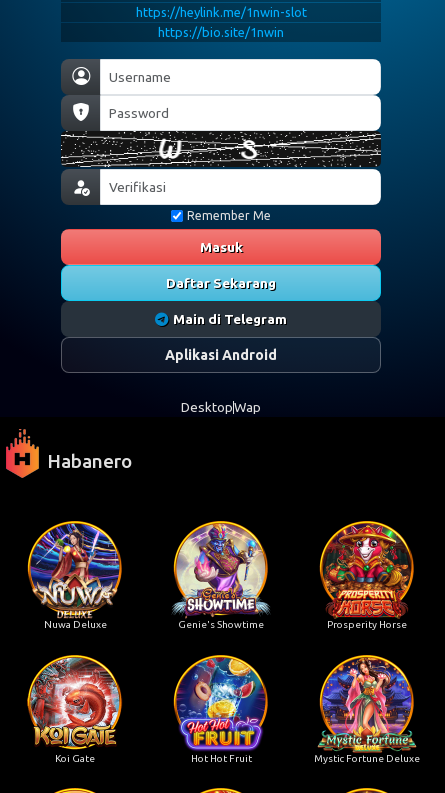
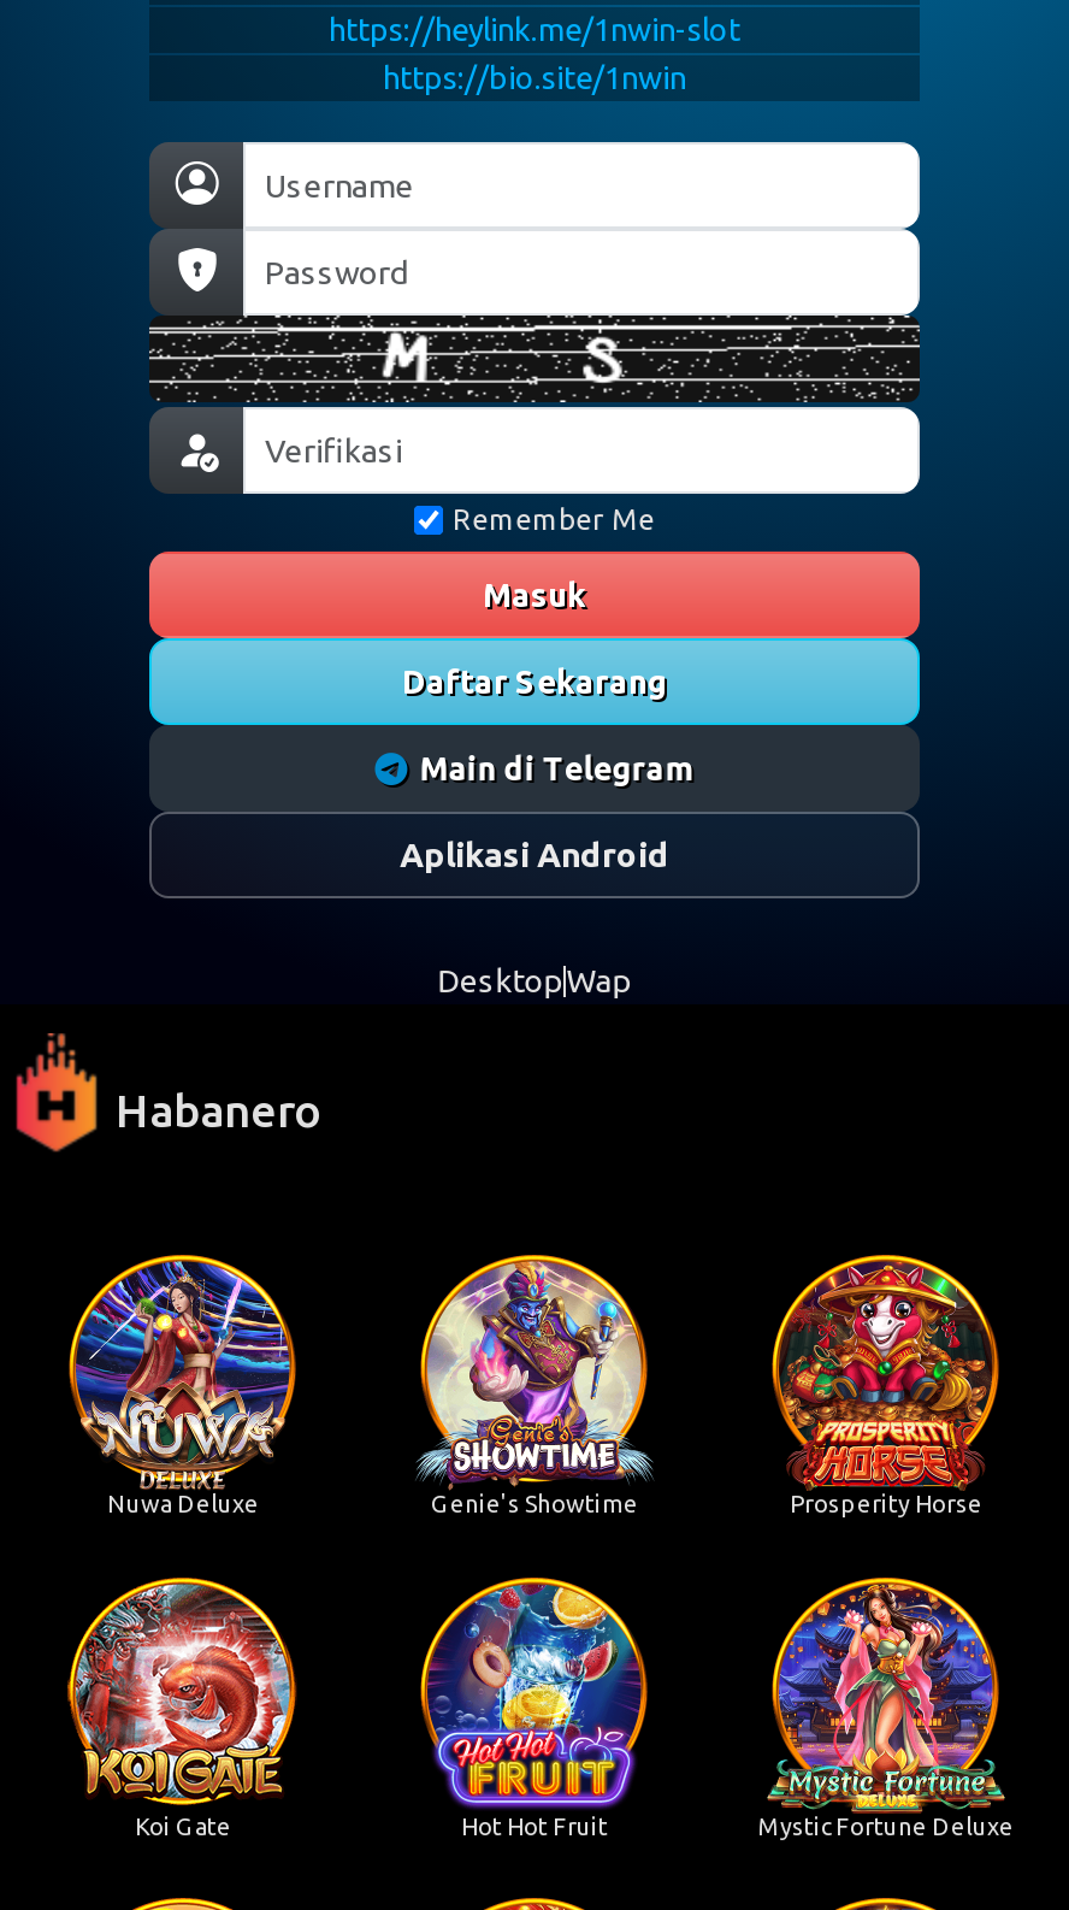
- [image]
+ [image]
